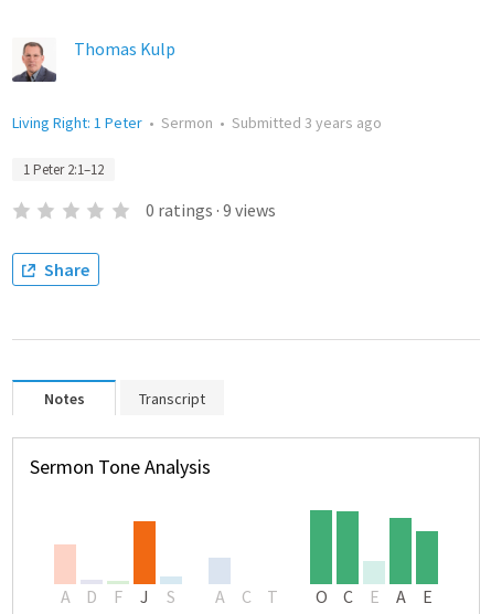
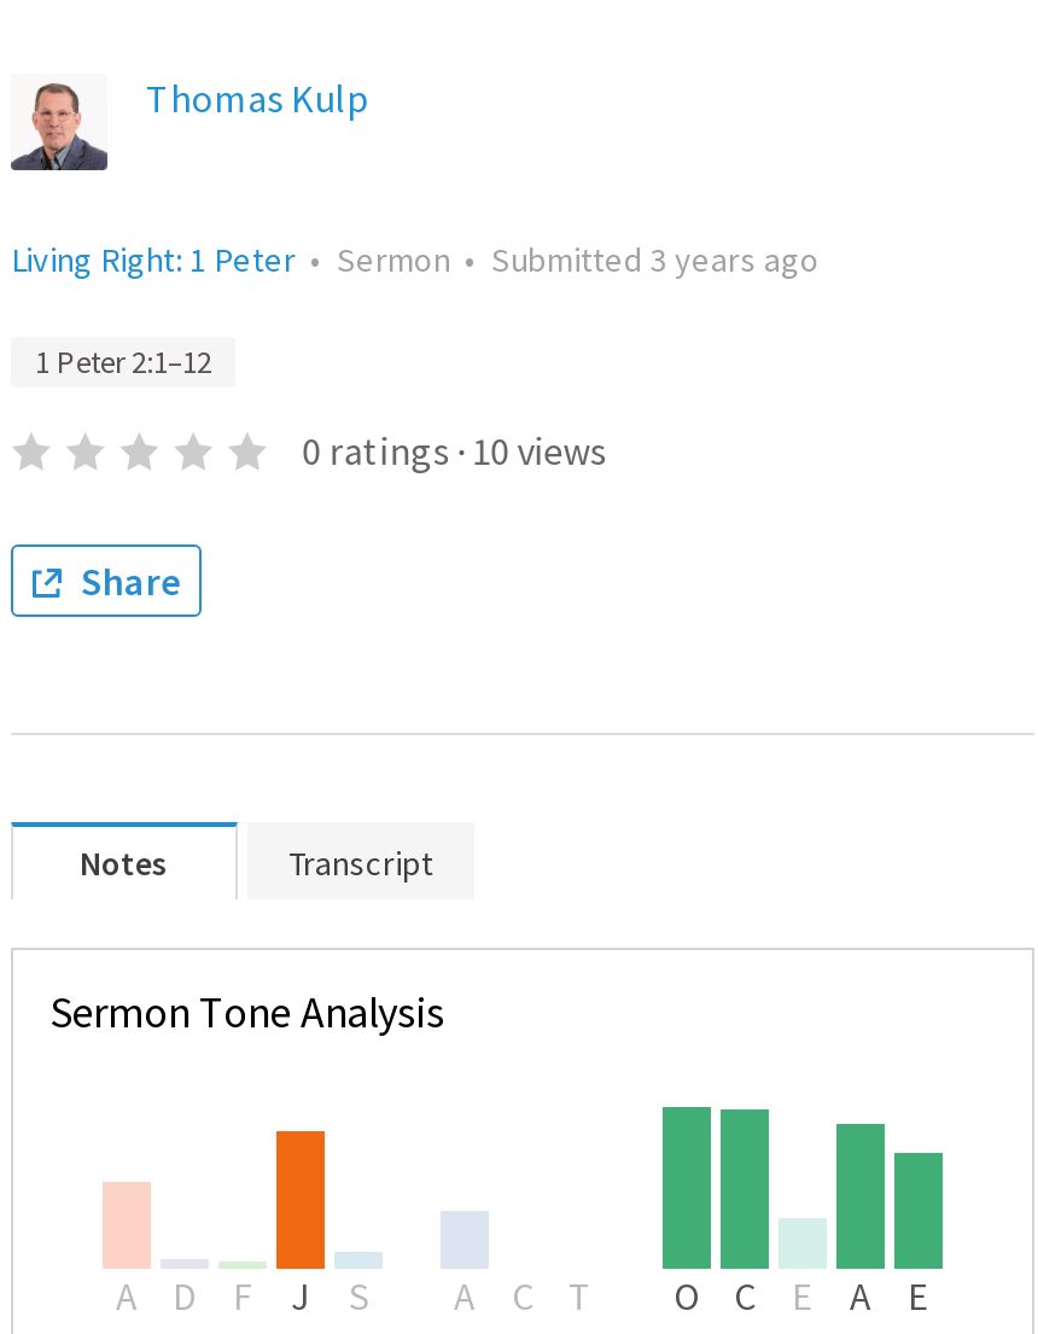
- 0 ratings · 9 views
+ 0 ratings · 10 views
